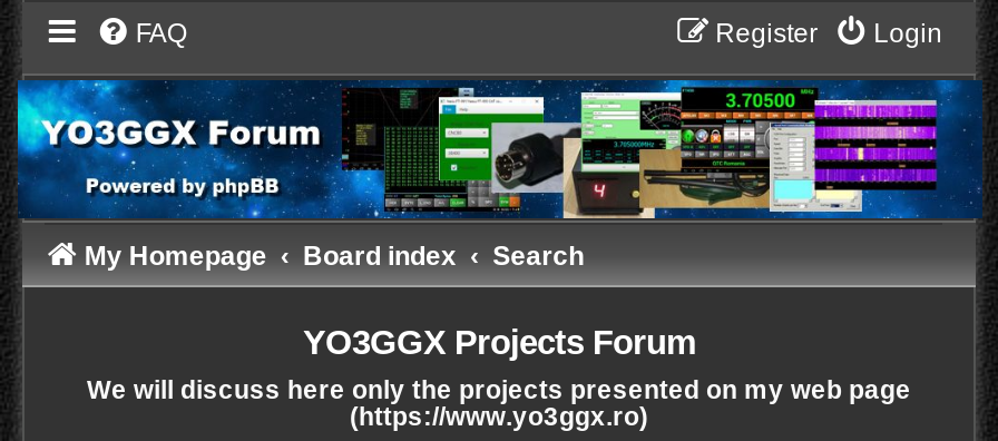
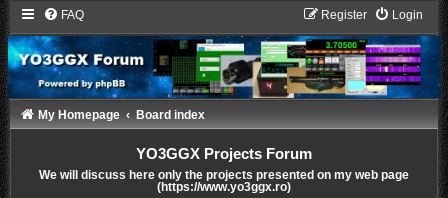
- Search
